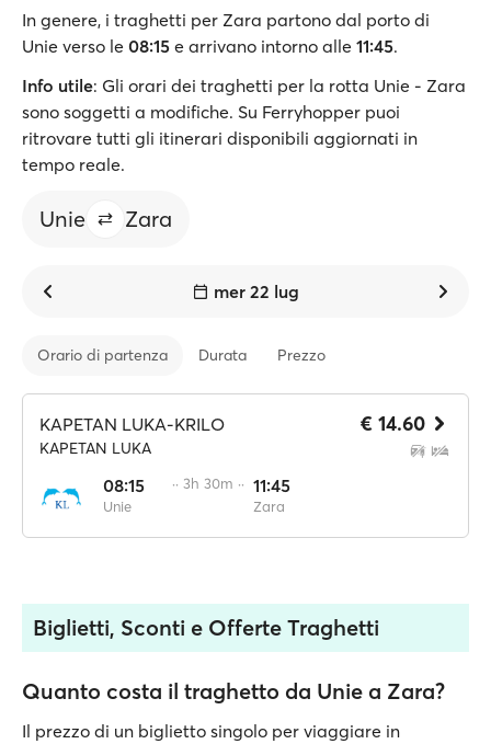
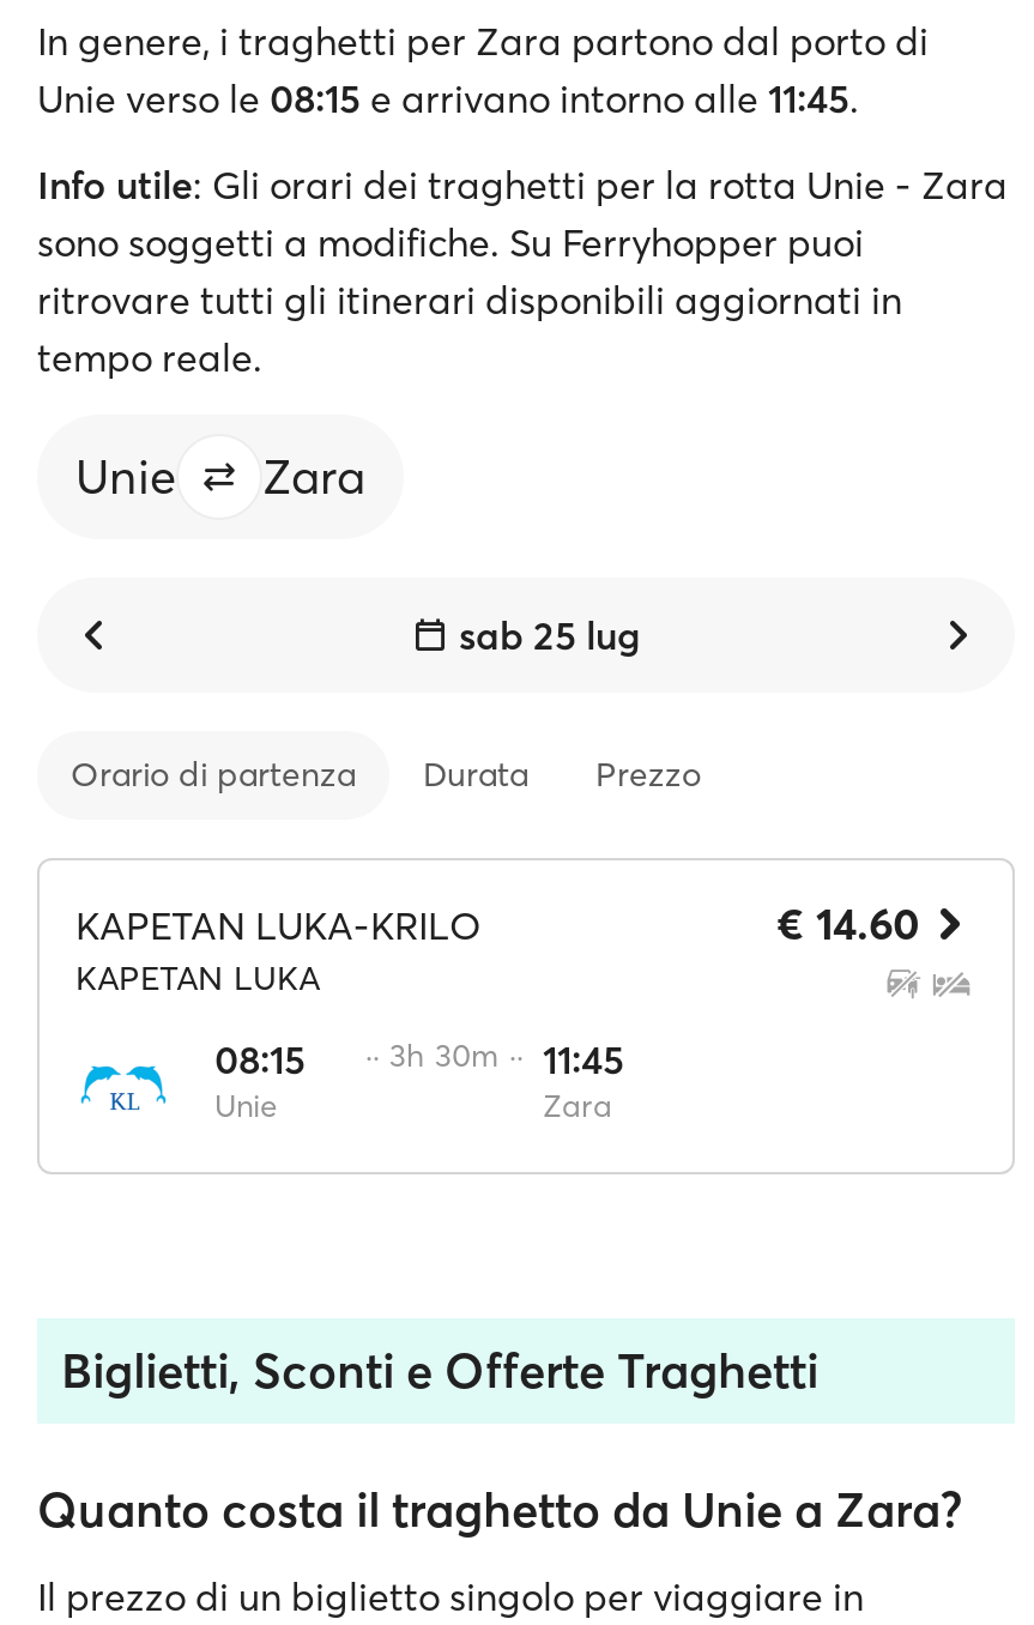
- mer 22 lug
+ sab 25 lug
